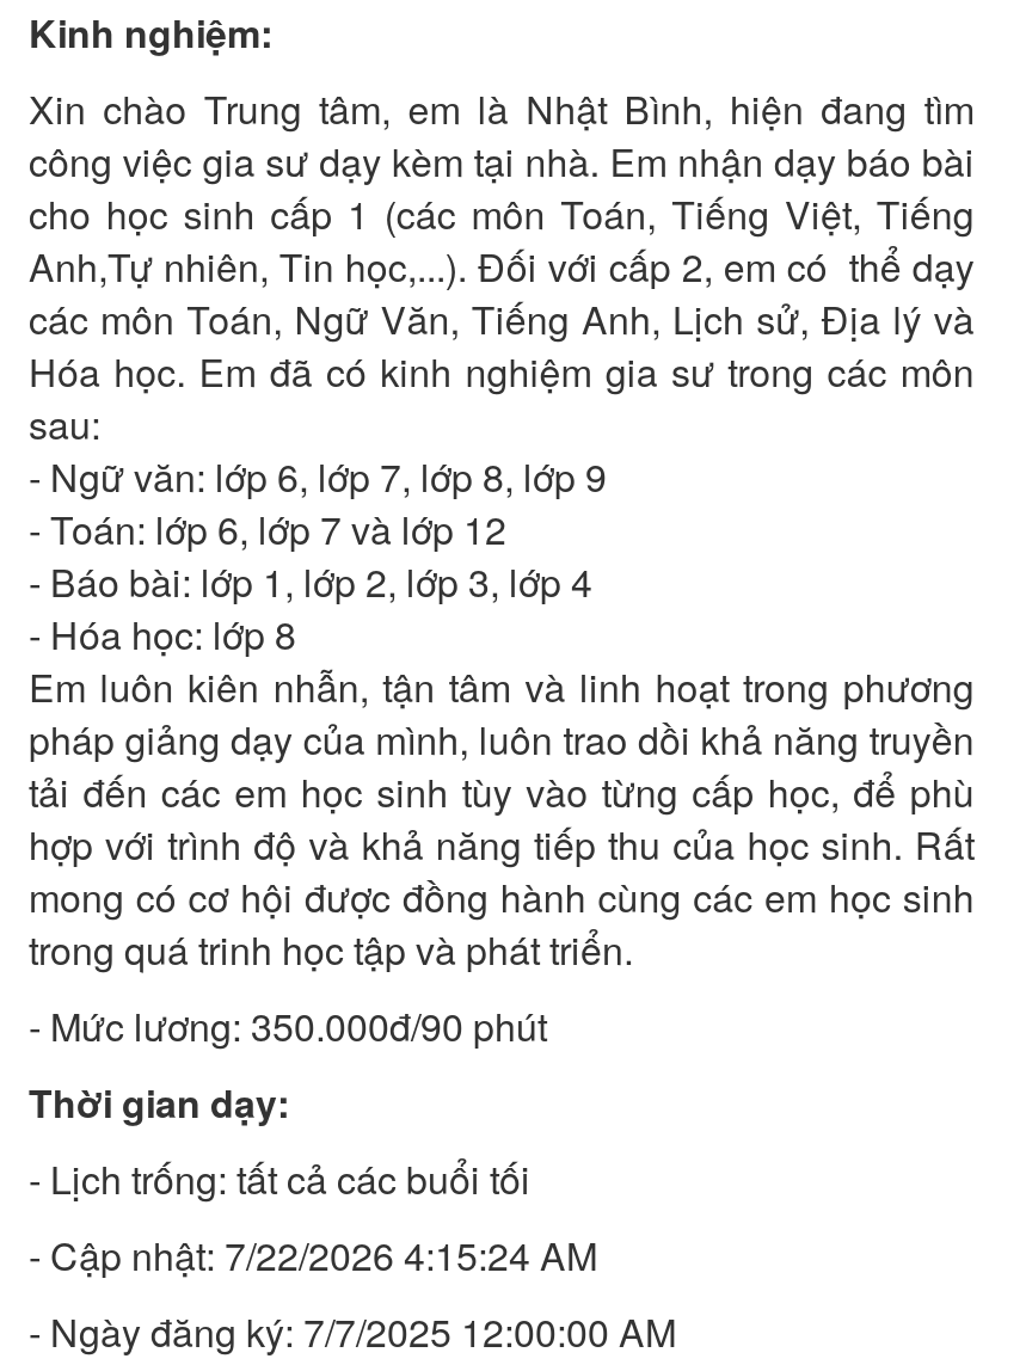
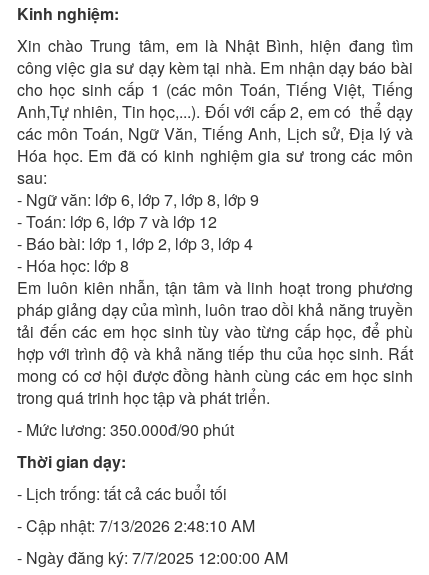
- - Cập nhật: 7/22/2026 4:15:24 AM
+ - Cập nhật: 7/13/2026 2:48:10 AM
